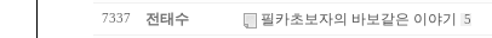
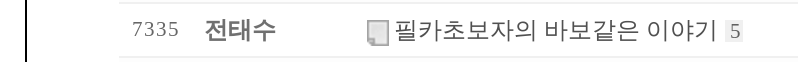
- 7337 전태수
+ 7335 전태수
